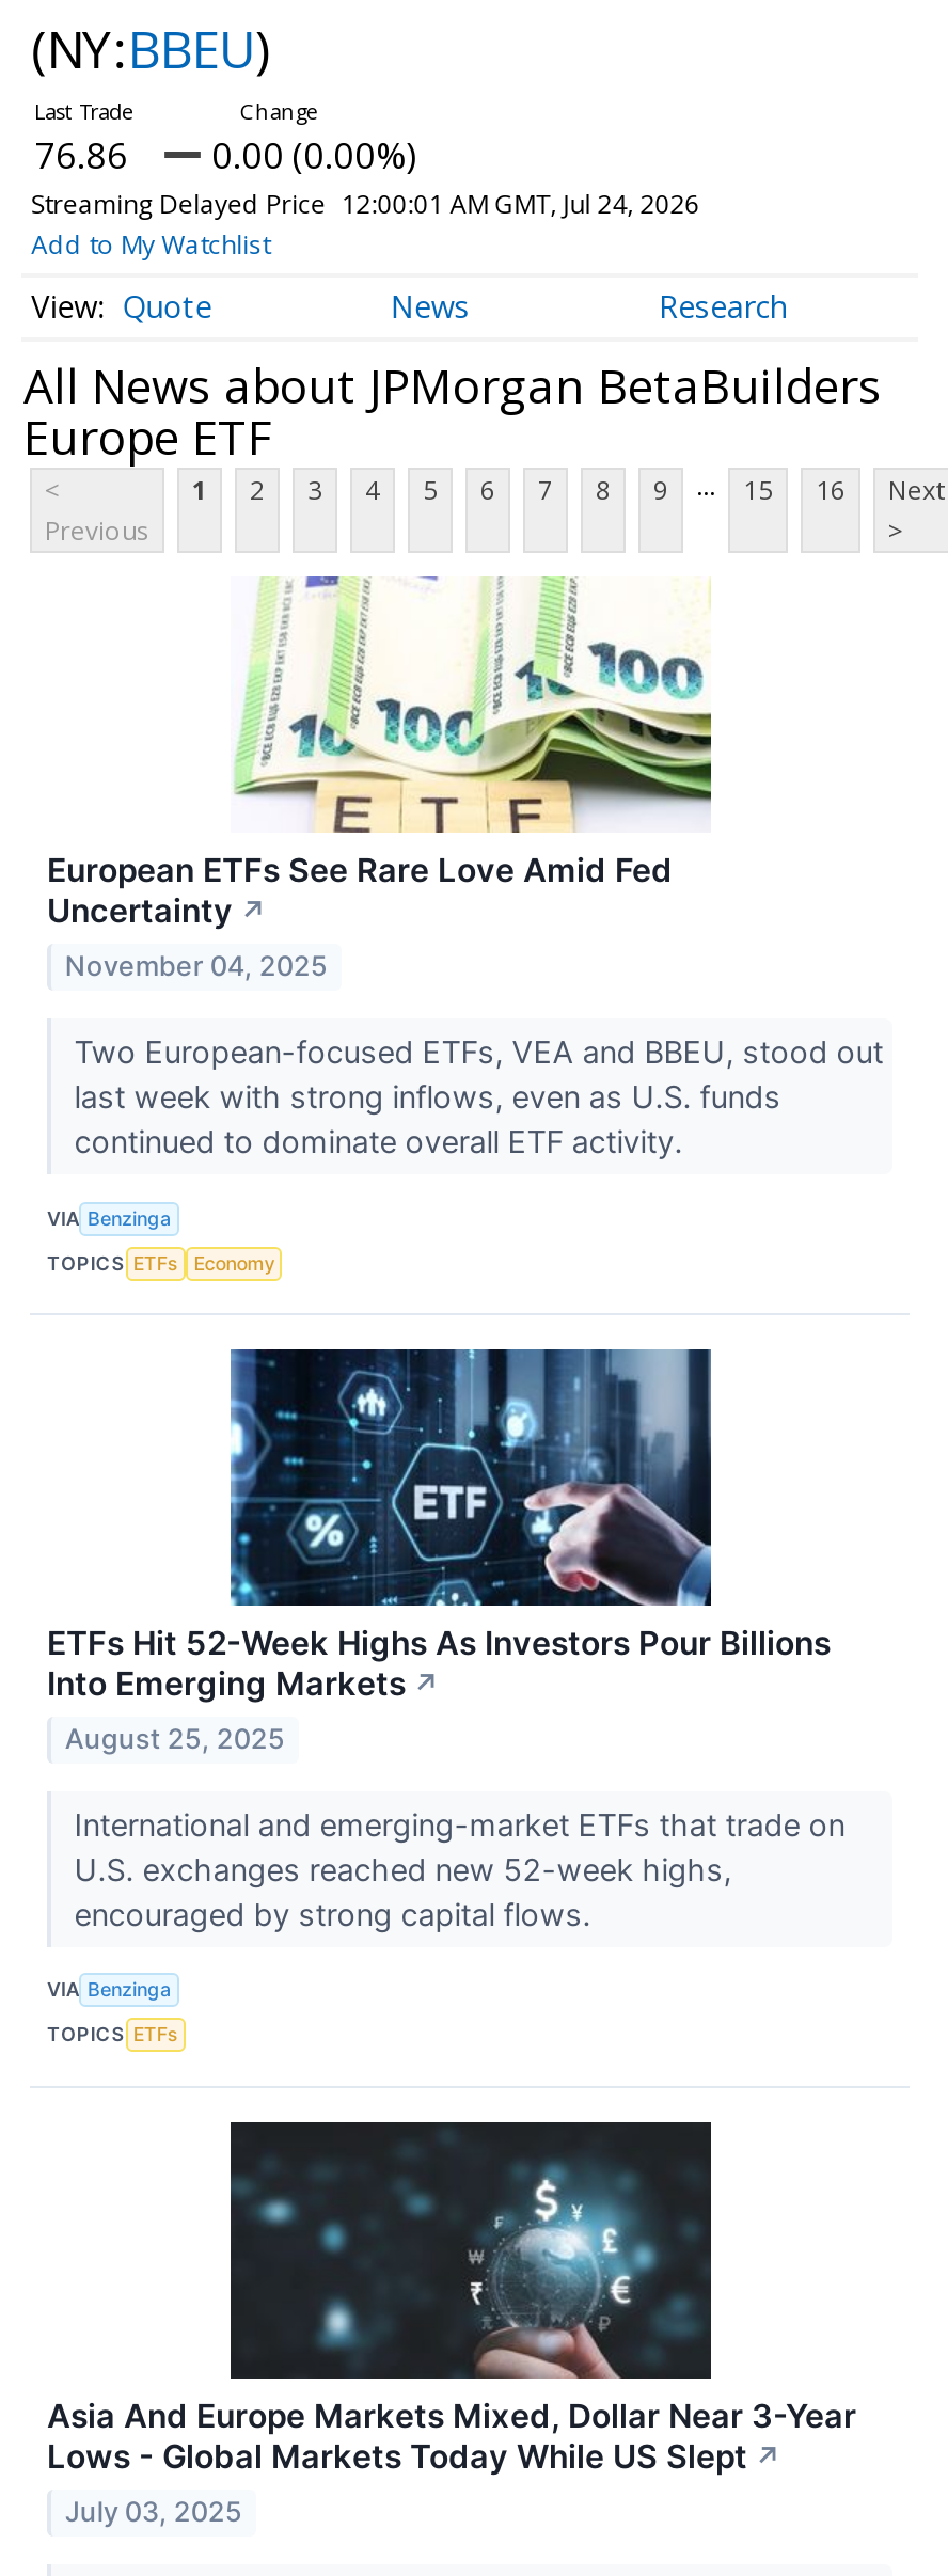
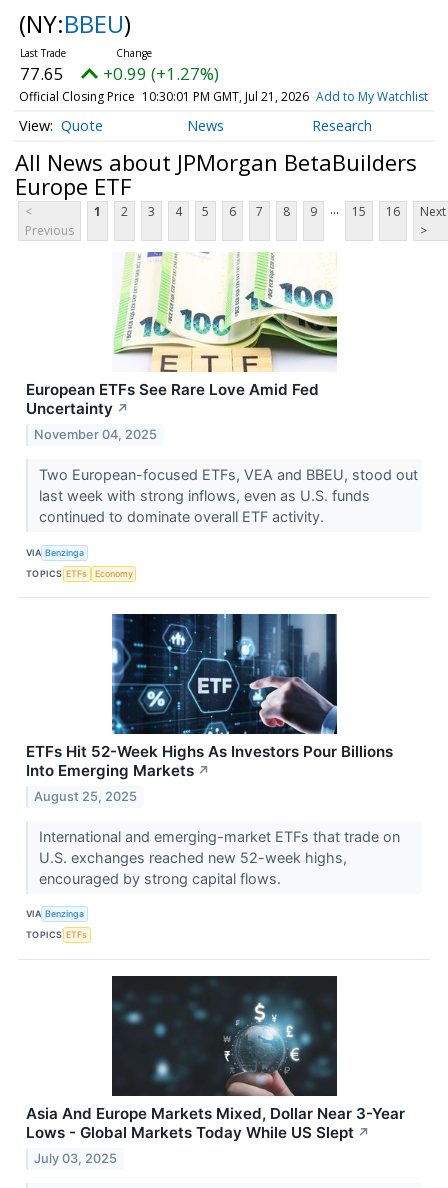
- 76.86
- 0.00 (0.00%)
- Streaming Delayed Price 12:00:01 AM GMT, Jul 24, 2026
- Add to My Watchlist
+ 77.65
+ +0.99 (+1.27%)
+ Official Closing Price 10:30:01 PM GMT, Jul 21, 2026 Add to My Watchlist
